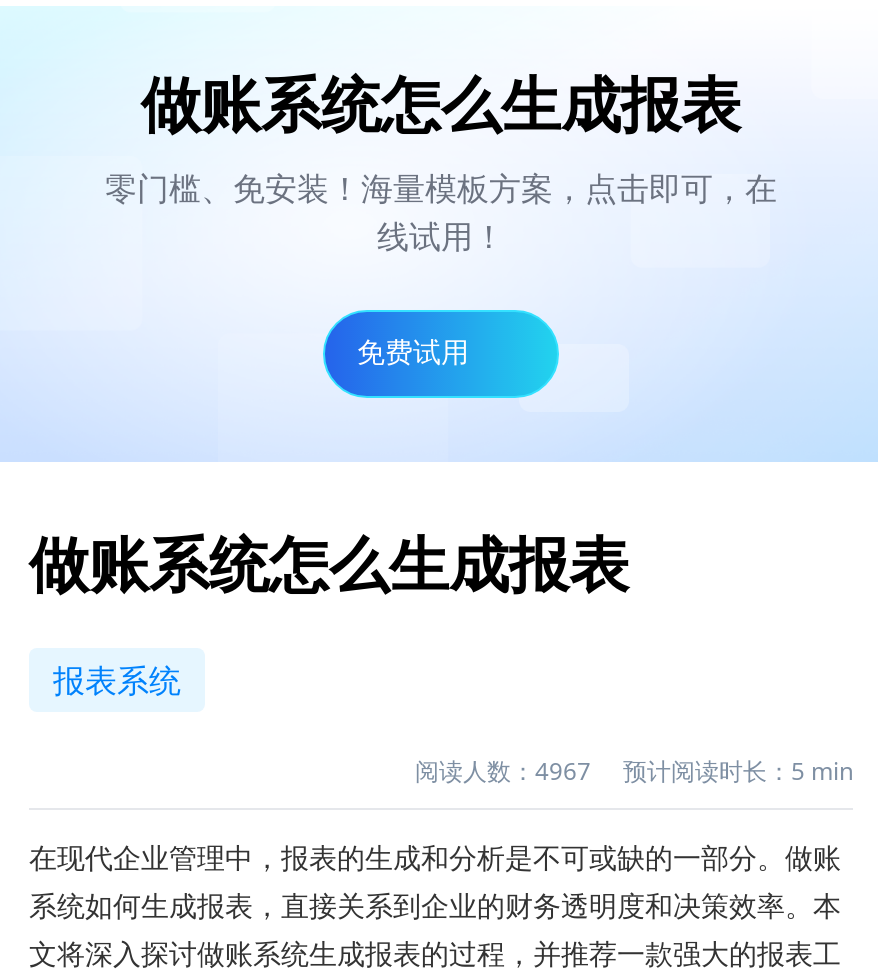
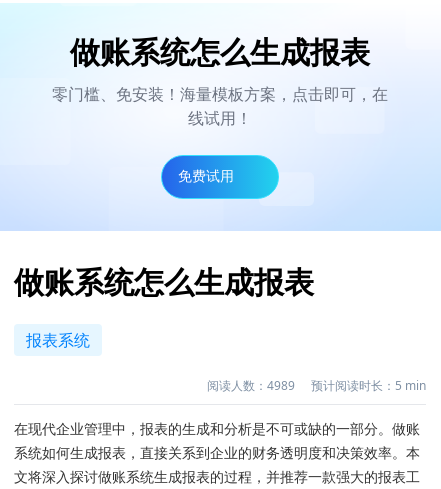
- 阅读人数：4967 预计阅读时长：5 min
+ 阅读人数：4989 预计阅读时长：5 min
